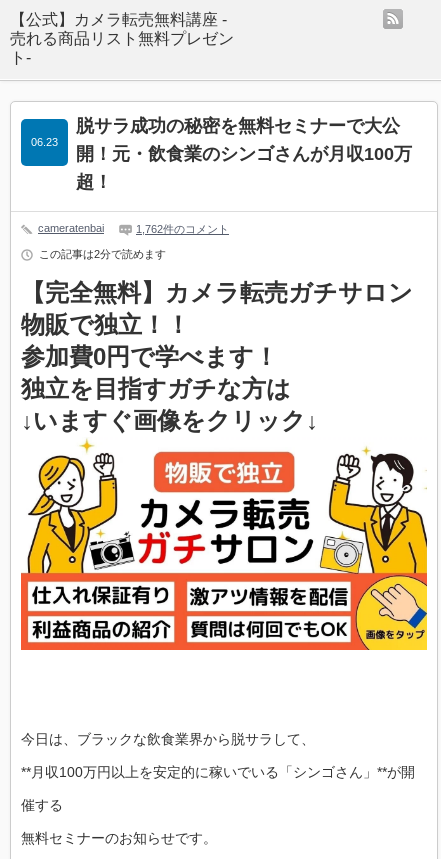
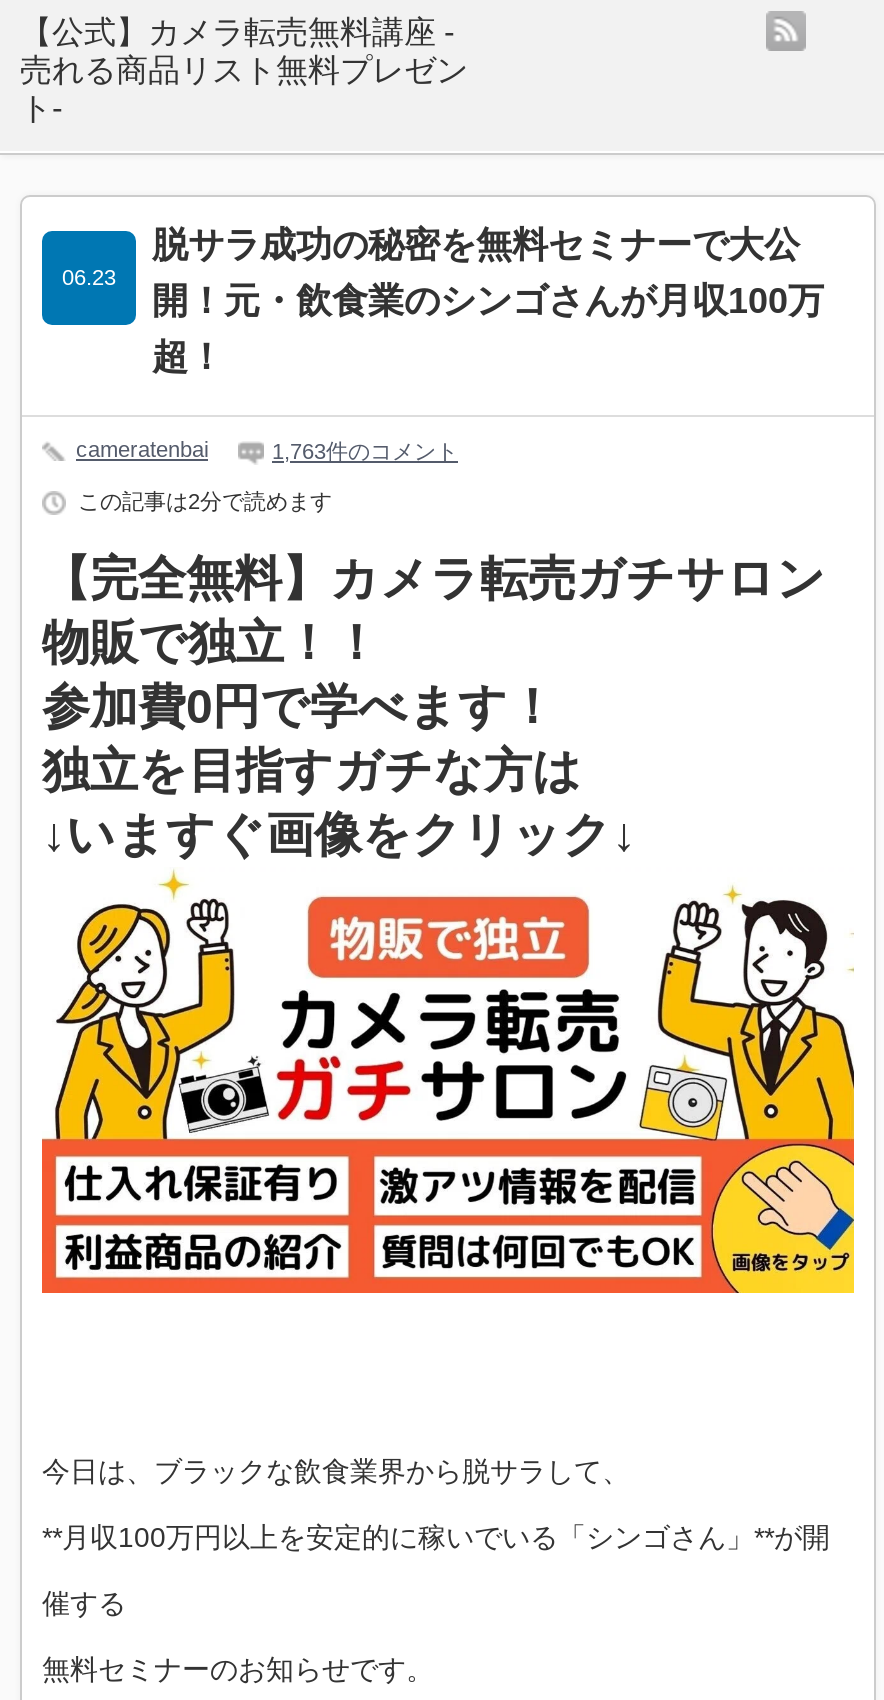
- 1,762件のコメント
+ 1,763件のコメント
